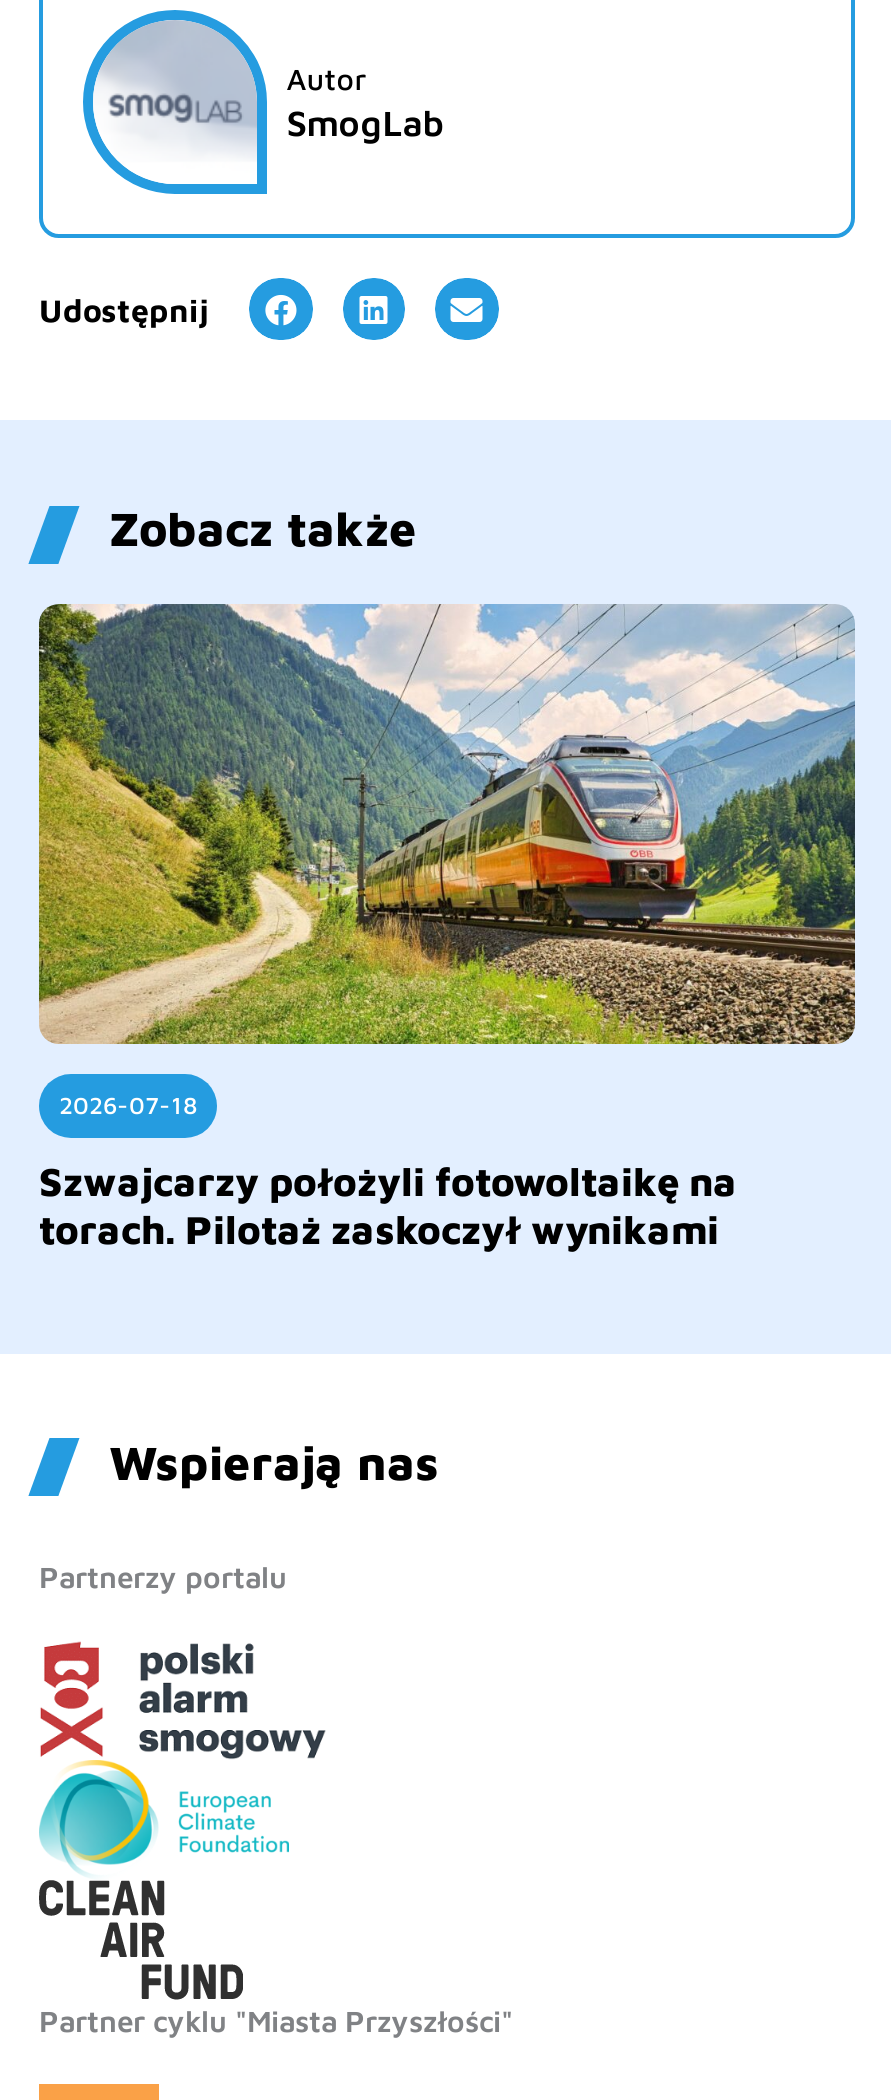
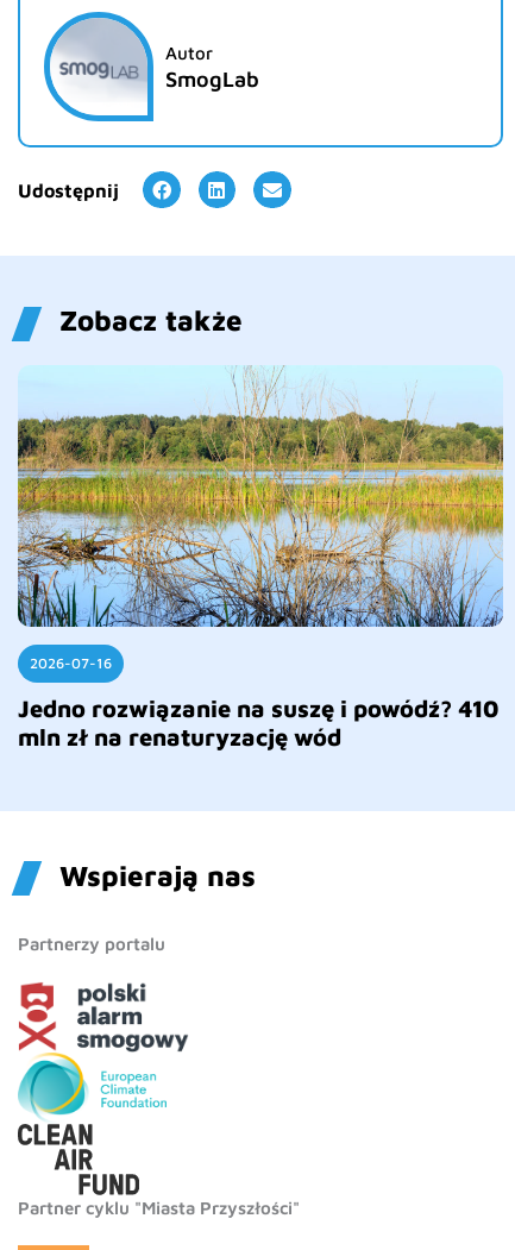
- [image]
- 2026-07-18
+ [image]
+ 2026-07-16

- Szwajcarzy położyli fotowoltaikę na
- torach. Pilotaż zaskoczył wynikami
+ Jedno rozwiązanie na suszę i powódź? 410
+ mln zł na renaturyzację wód
